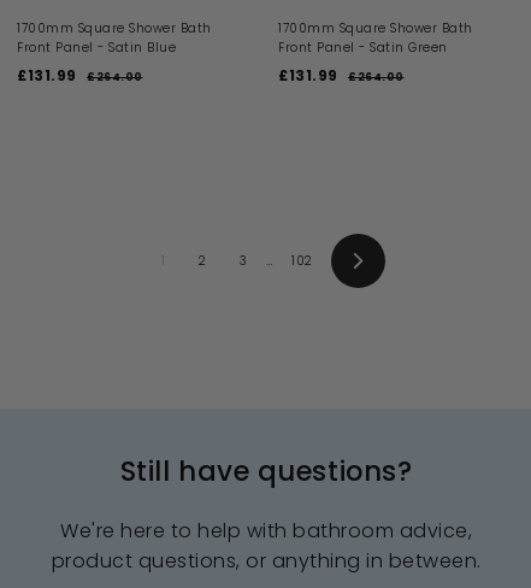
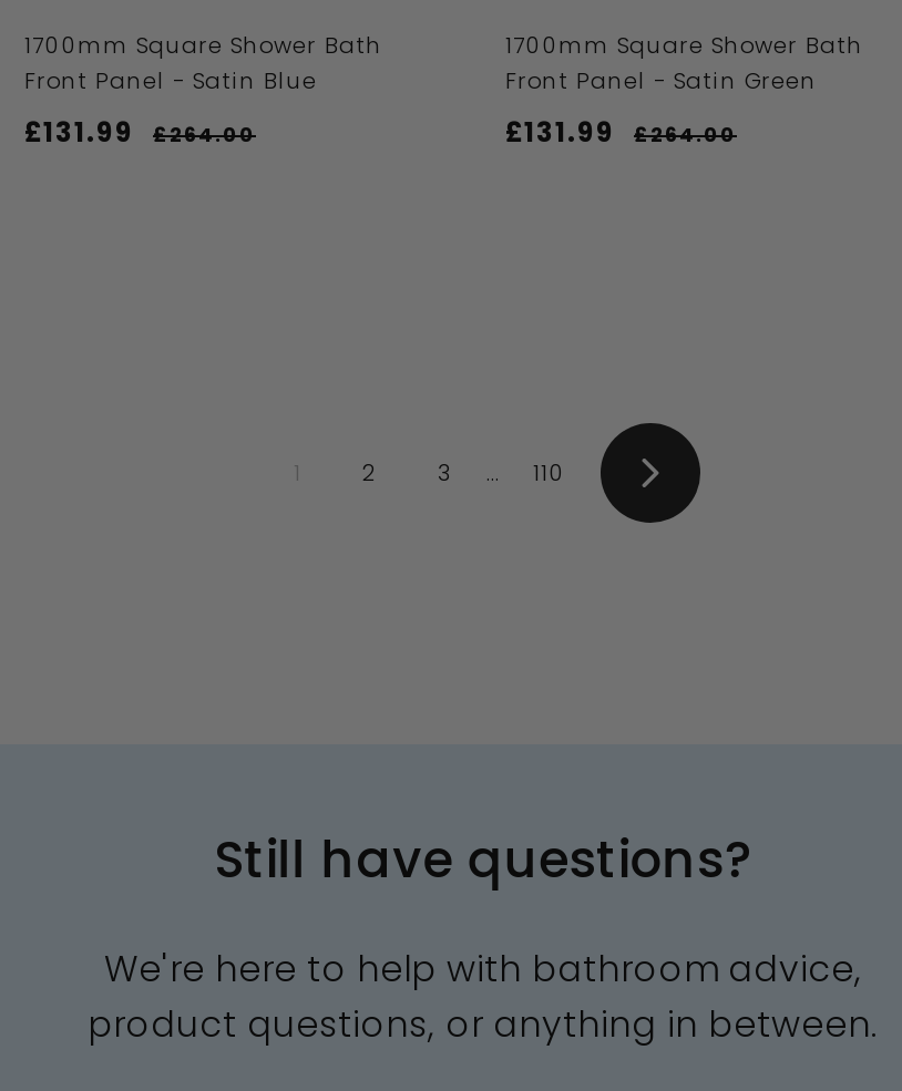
- 102
+ 110
